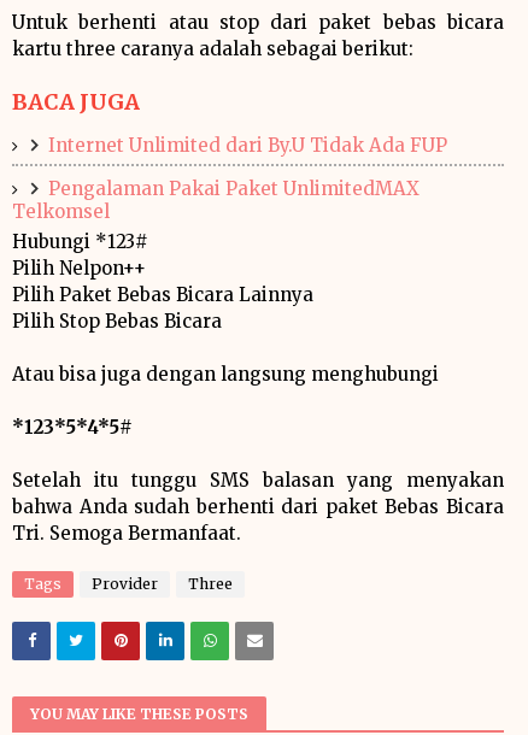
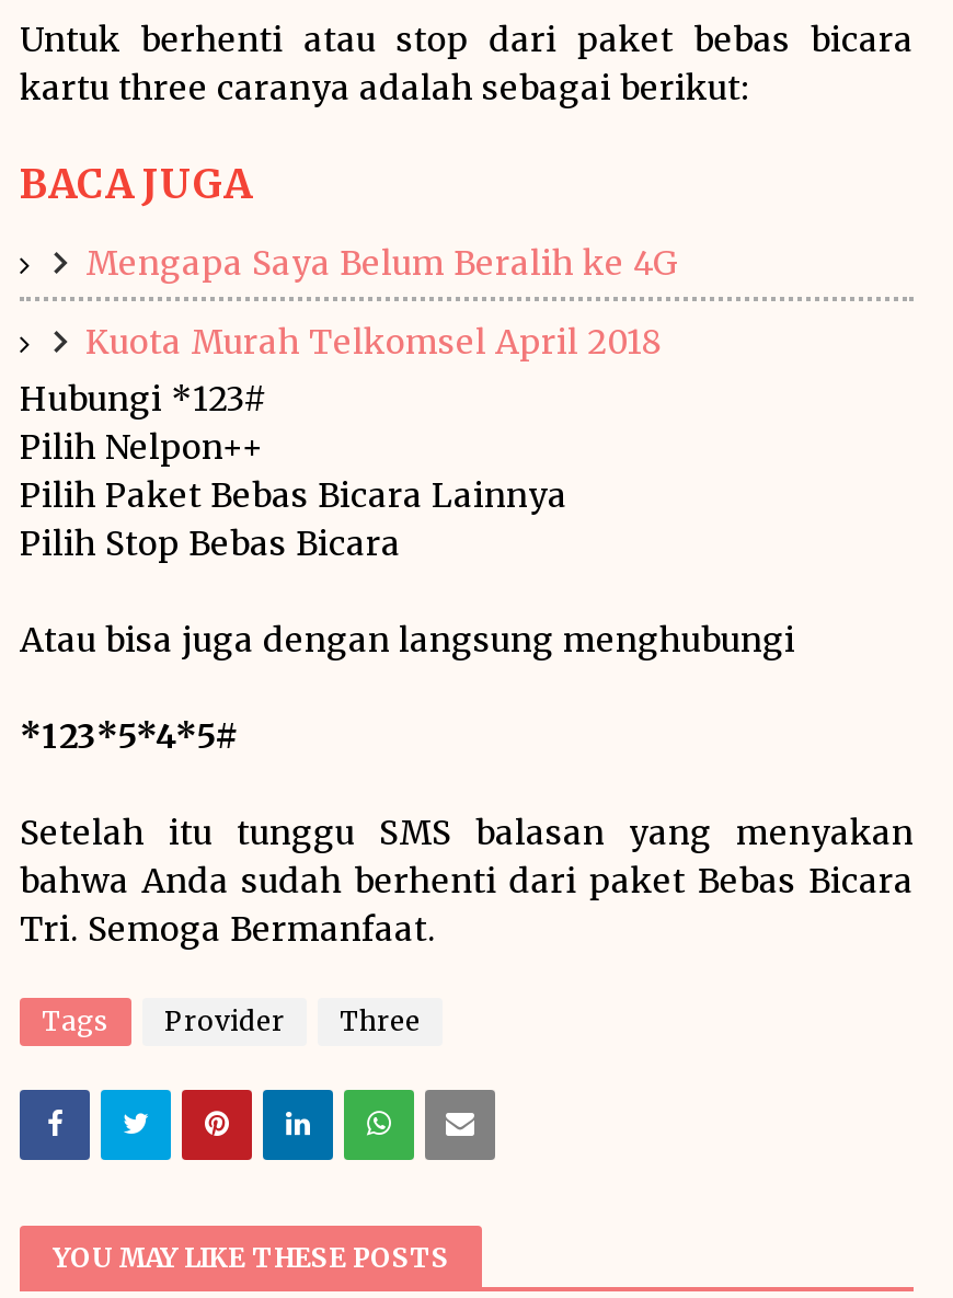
- Internet Unlimited dari By.U Tidak Ada FUP
+ Mengapa Saya Belum Beralih ke 4G

- Pengalaman Pakai Paket UnlimitedMAX
- Telkomsel
+ Kuota Murah Telkomsel April 2018
